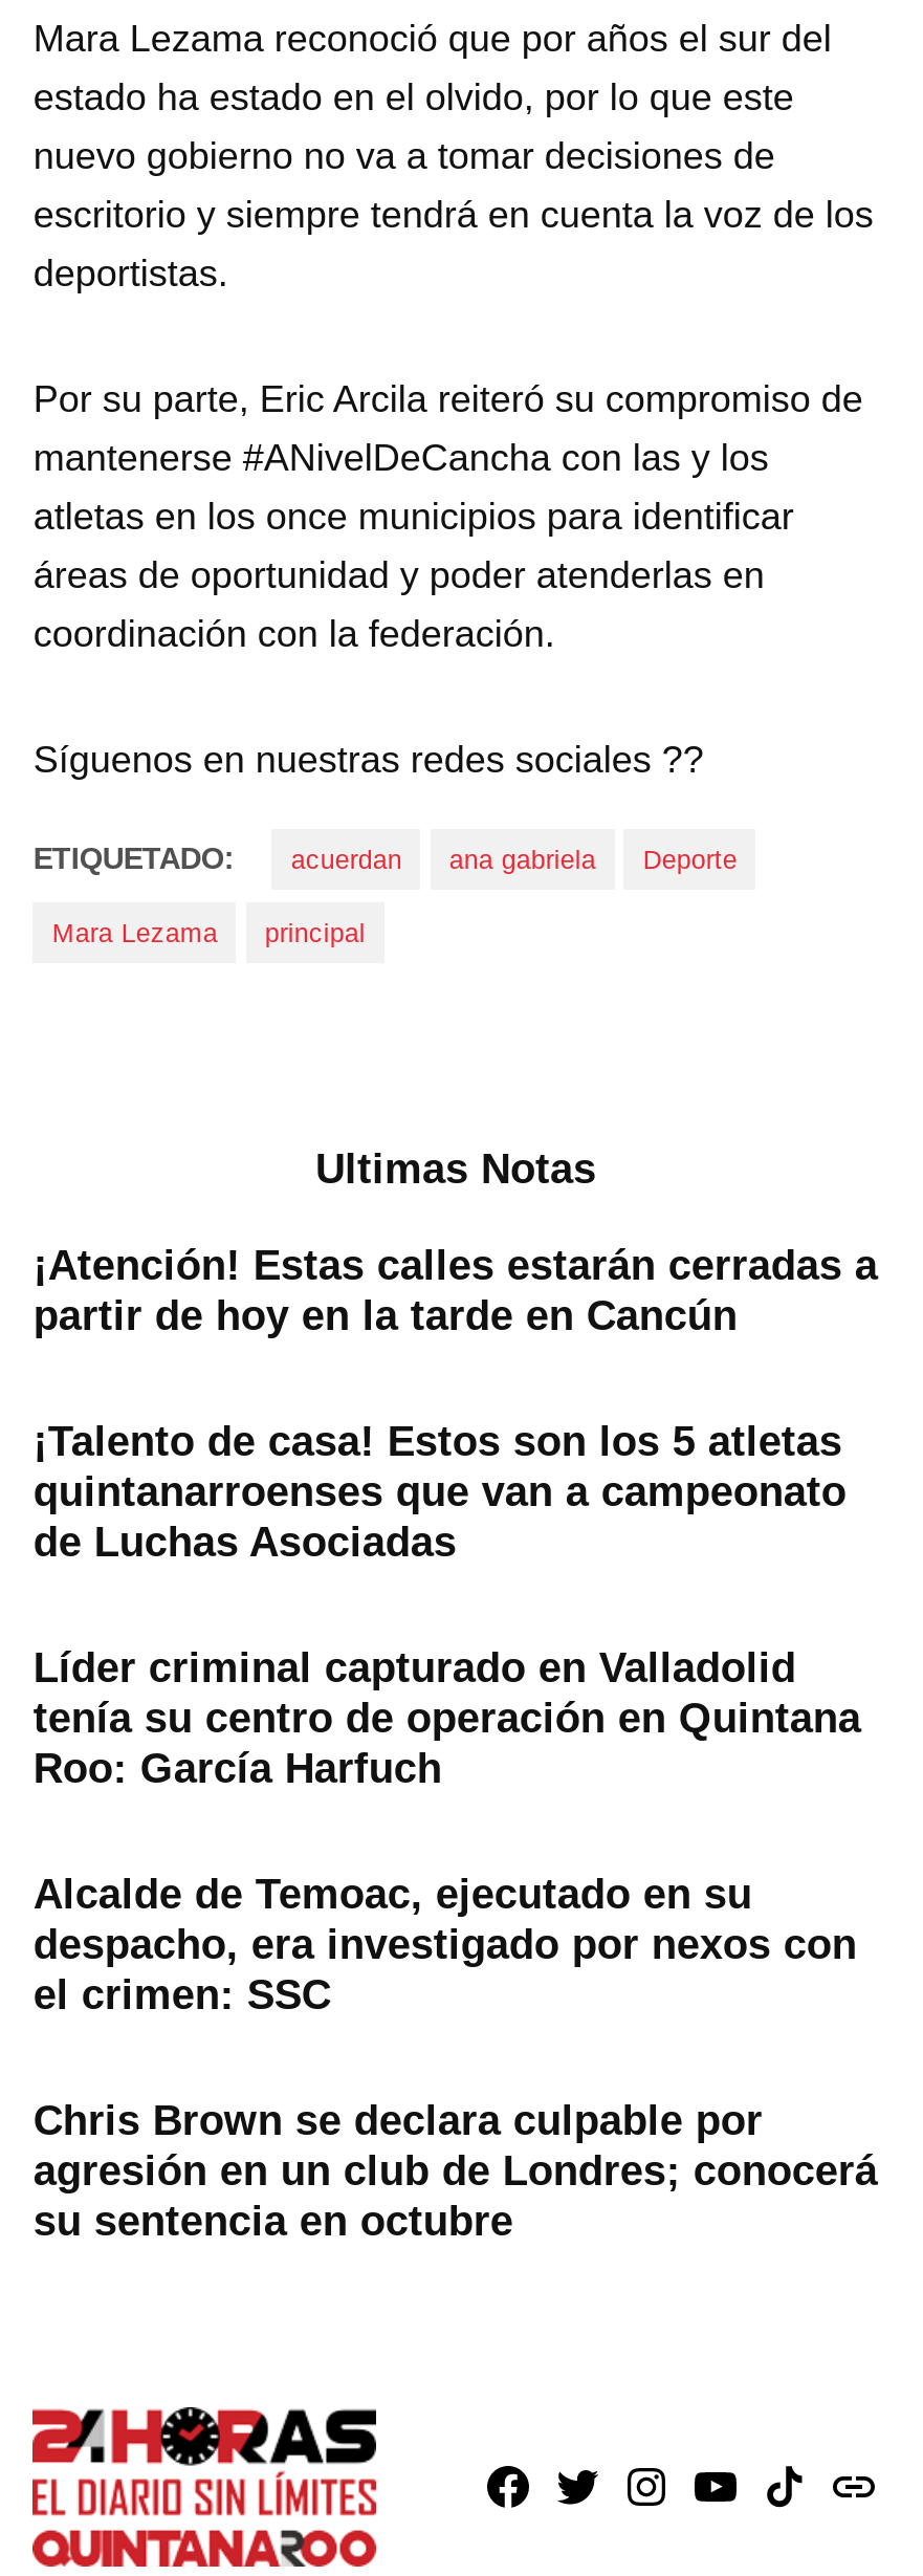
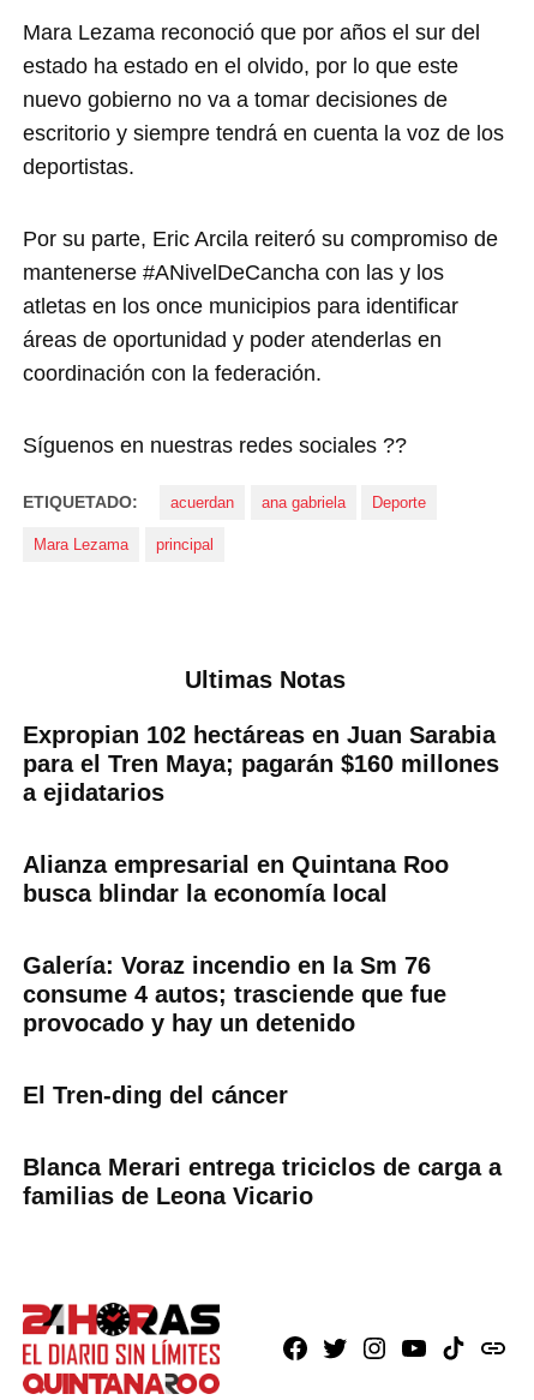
- ¡Atención! Estas calles estarán cerradas a
- partir de hoy en la tarde en Cancún
+ Expropian 102 hectáreas en Juan Sarabia
+ para el Tren Maya; pagarán $160 millones
+ a ejidatarios

- ¡Talento de casa! Estos son los 5 atletas
- quintanarroenses que van a campeonato
- de Luchas Asociadas
+ Alianza empresarial en Quintana Roo
+ busca blindar la economía local

- Líder criminal capturado en Valladolid
- tenía su centro de operación en Quintana
- Roo: García Harfuch
+ Galería: Voraz incendio en la Sm 76
+ consume 4 autos; trasciende que fue
+ provocado y hay un detenido

- Alcalde de Temoac, ejecutado en su
- despacho, era investigado por nexos con
- el crimen: SSC
+ El Tren-ding del cáncer

- Chris Brown se declara culpable por
- agresión en un club de Londres; conocerá
- su sentencia en octubre
+ Blanca Merari entrega triciclos de carga a
+ familias de Leona Vicario
